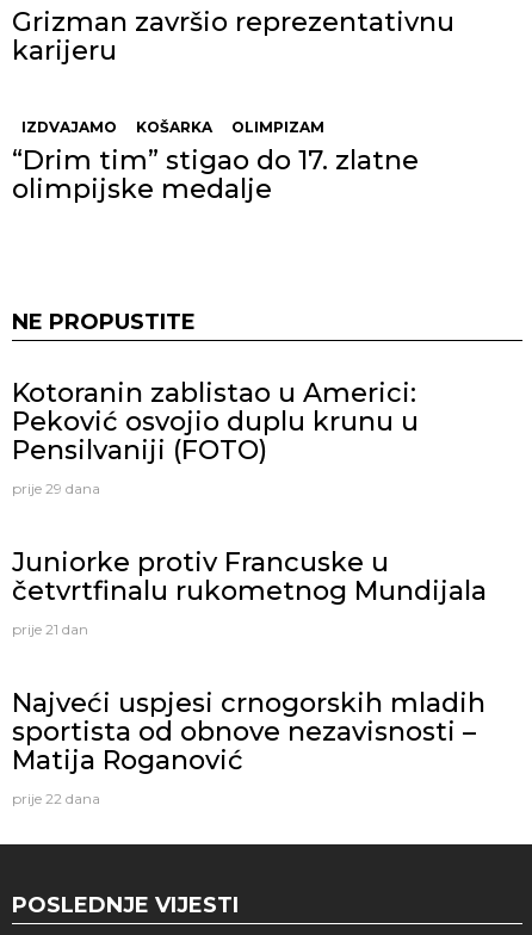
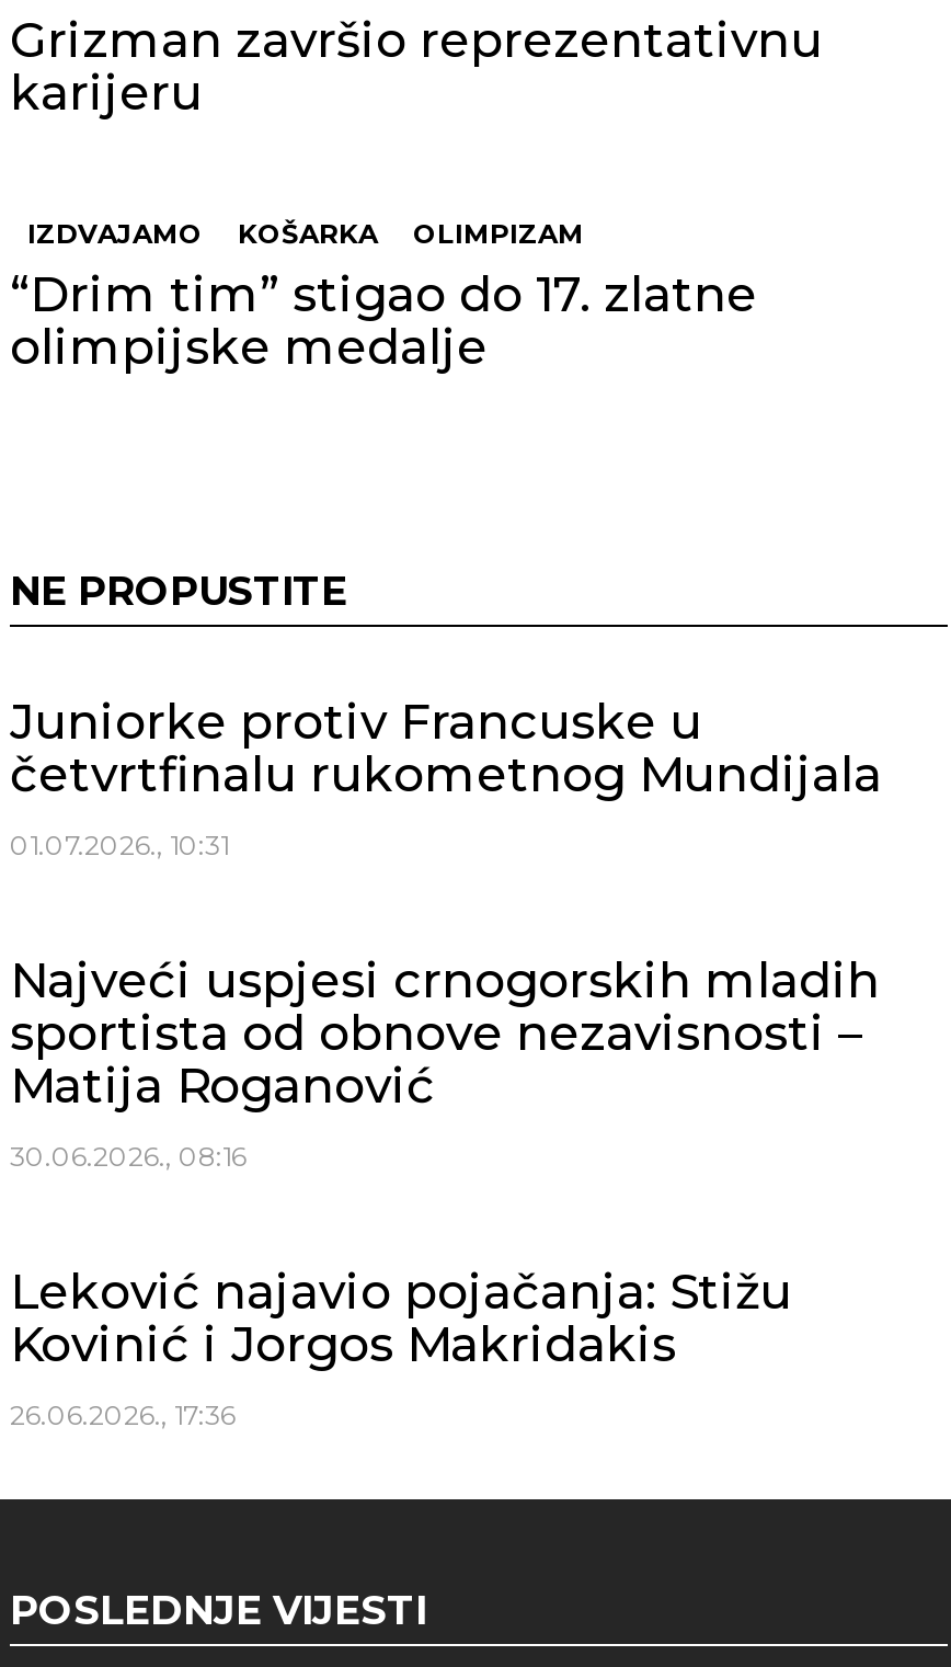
- Kotoranin zablistao u Americi:
- Peković osvojio duplu krunu u
- Pensilvaniji (FOTO)
- prije 29 dana

moved up: Juniorke protiv Francuske u | četvrtfinalu rukometnog Mundijala

- prije 21 dan
+ 01.07.2026., 10:31

moved up: Najveći uspjesi crnogorskih mladih | sportista od obnove nezavisnosti – | Matija Roganović

- prije 22 dana
+ 30.06.2026., 08:16
+ Leković najavio pojačanja: Stižu
+ Kovinić i Jorgos Makridakis
+ 26.06.2026., 17:36
